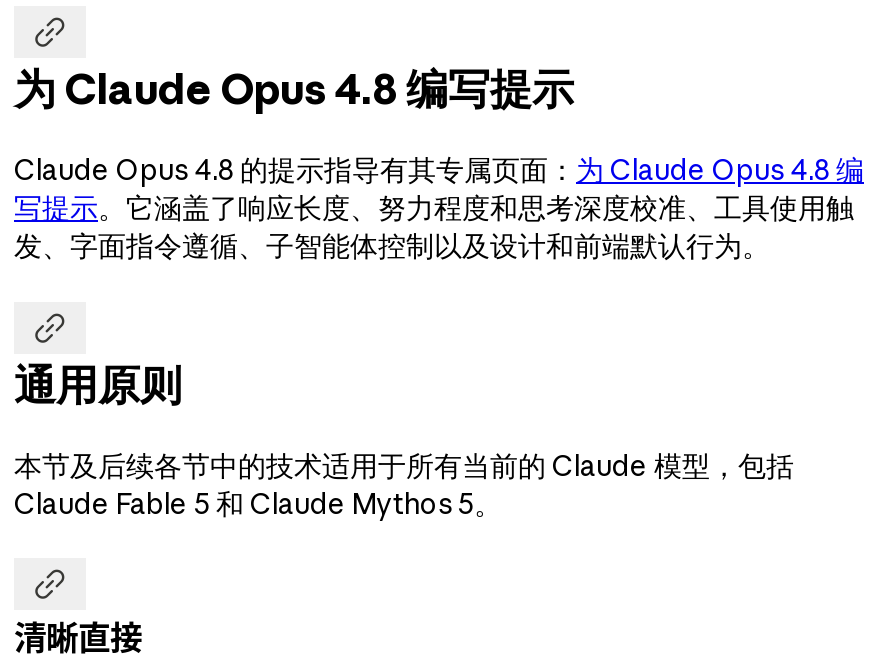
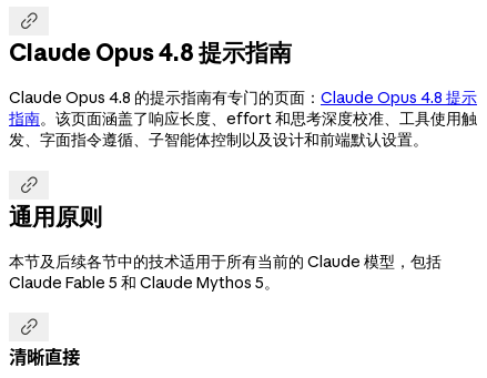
- 为 Claude Opus 4.8 编写提示
+ Claude Opus 4.8 提示指南

- Claude Opus 4.8 的提示指导有其专属页面：为 Claude Opus 4.8 编
- 写提示。它涵盖了响应长度、努力程度和思考深度校准、工具使用触
- 发、字面指令遵循、子智能体控制以及设计和前端默认行为。
+ Claude Opus 4.8 的提示指南有专门的页面：Claude Opus 4.8 提示
+ 指南。该页面涵盖了响应长度、effort 和思考深度校准、工具使用触
+ 发、字面指令遵循、子智能体控制以及设计和前端默认设置。
